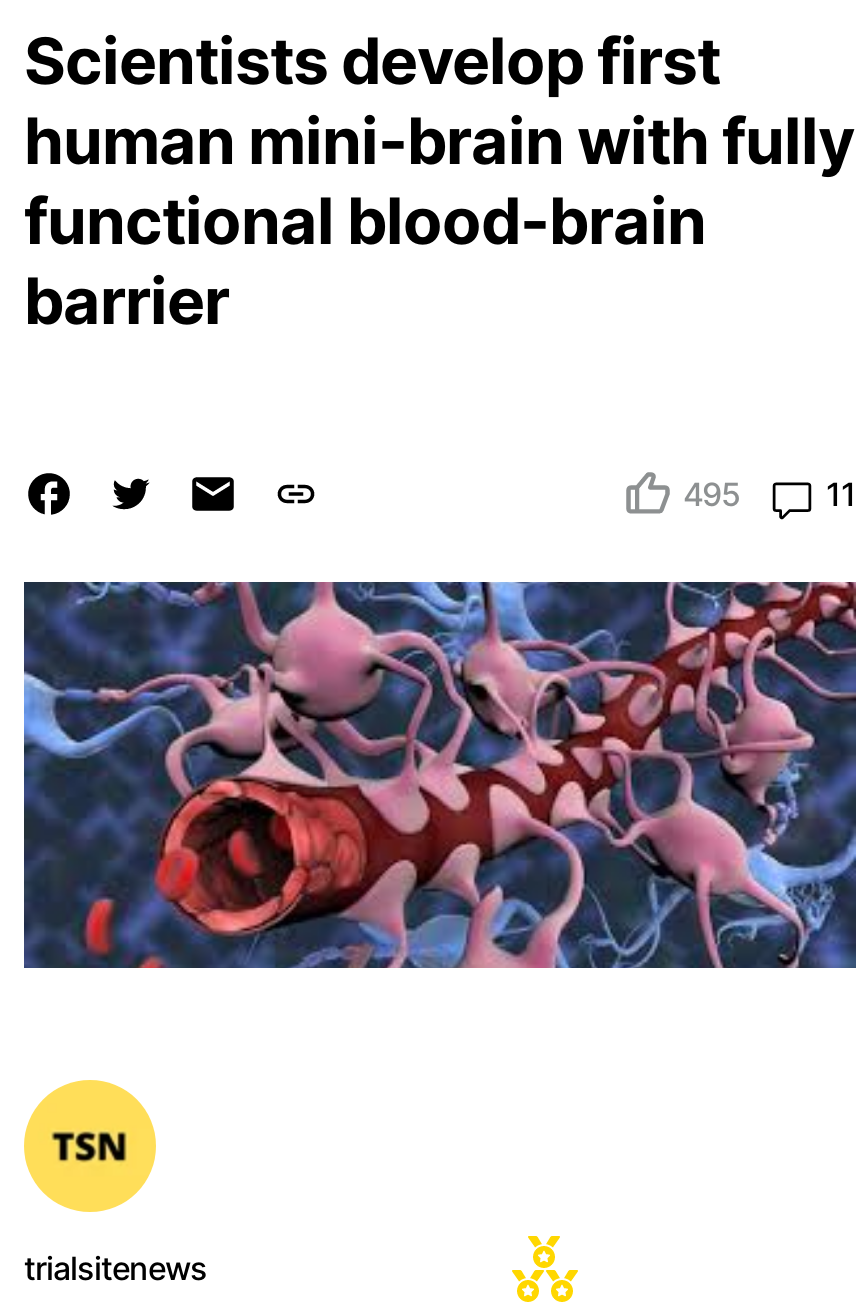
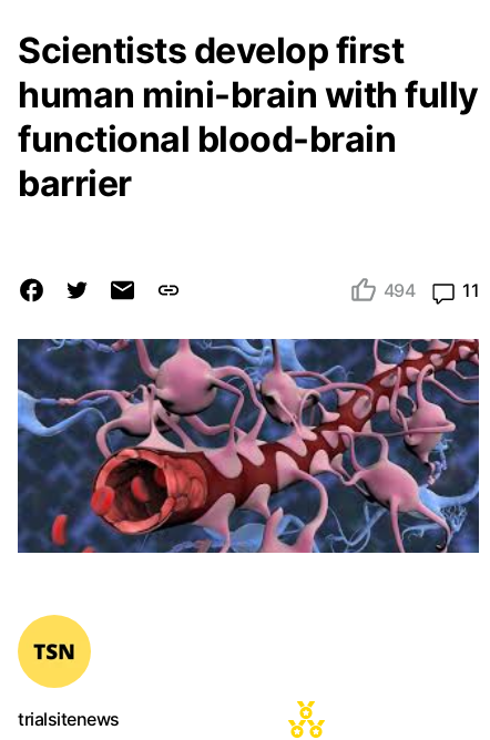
- 495
+ 494
